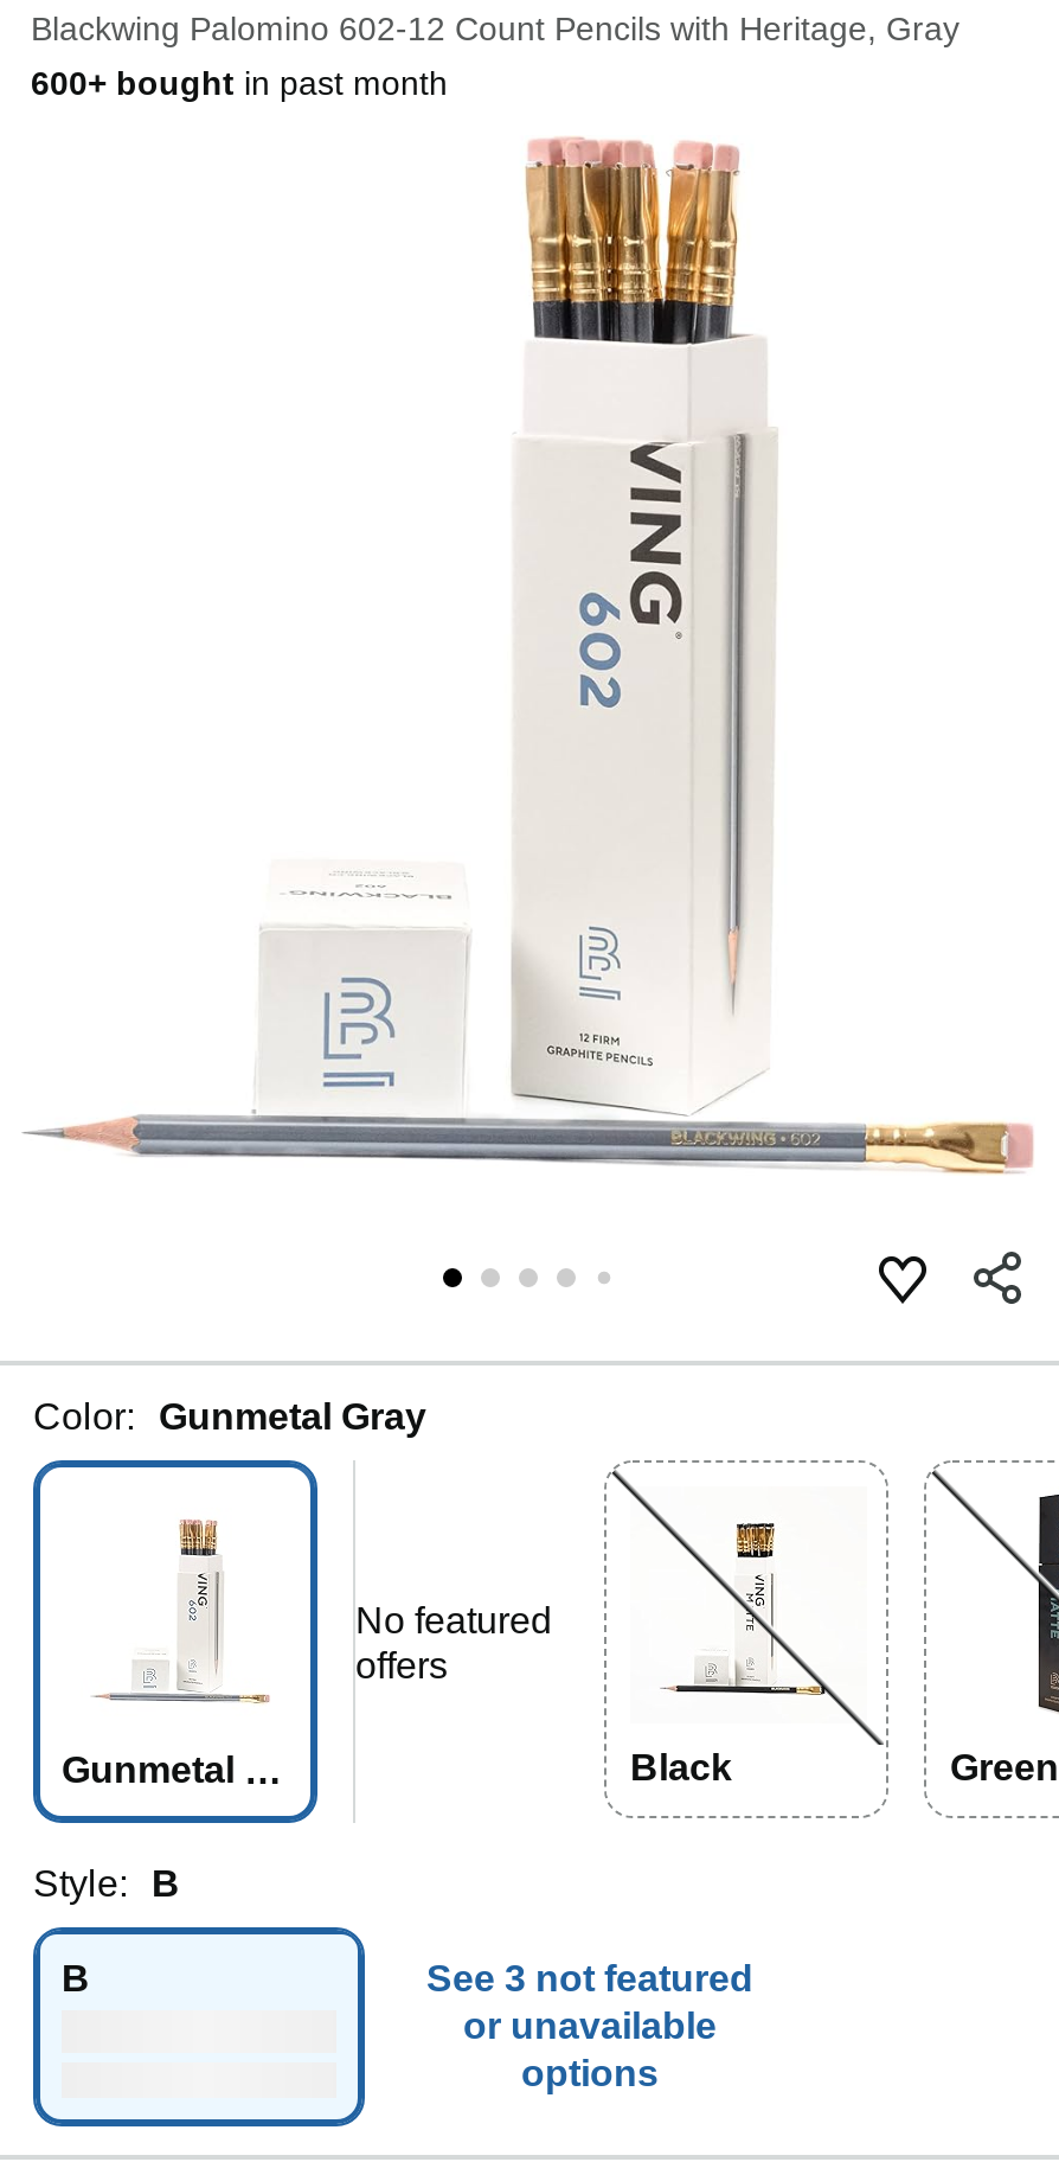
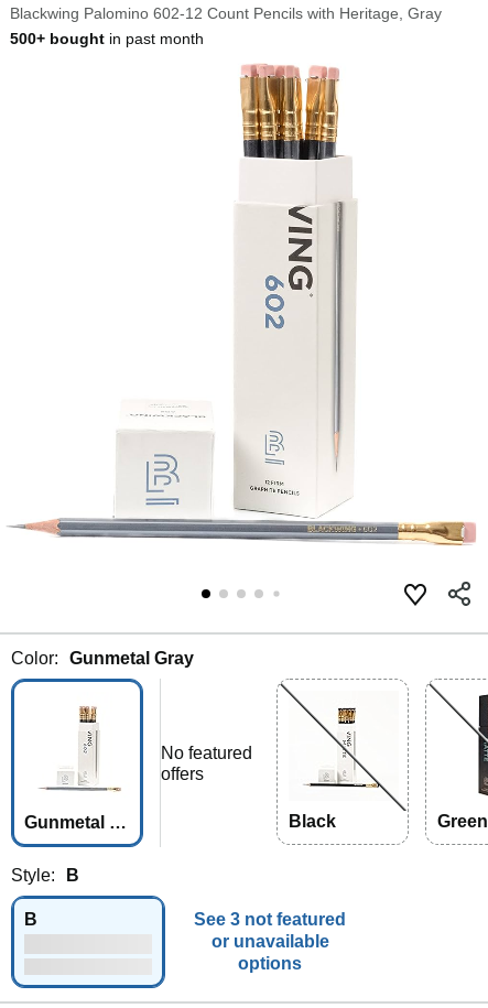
- 600+ bought in past month
+ 500+ bought in past month
